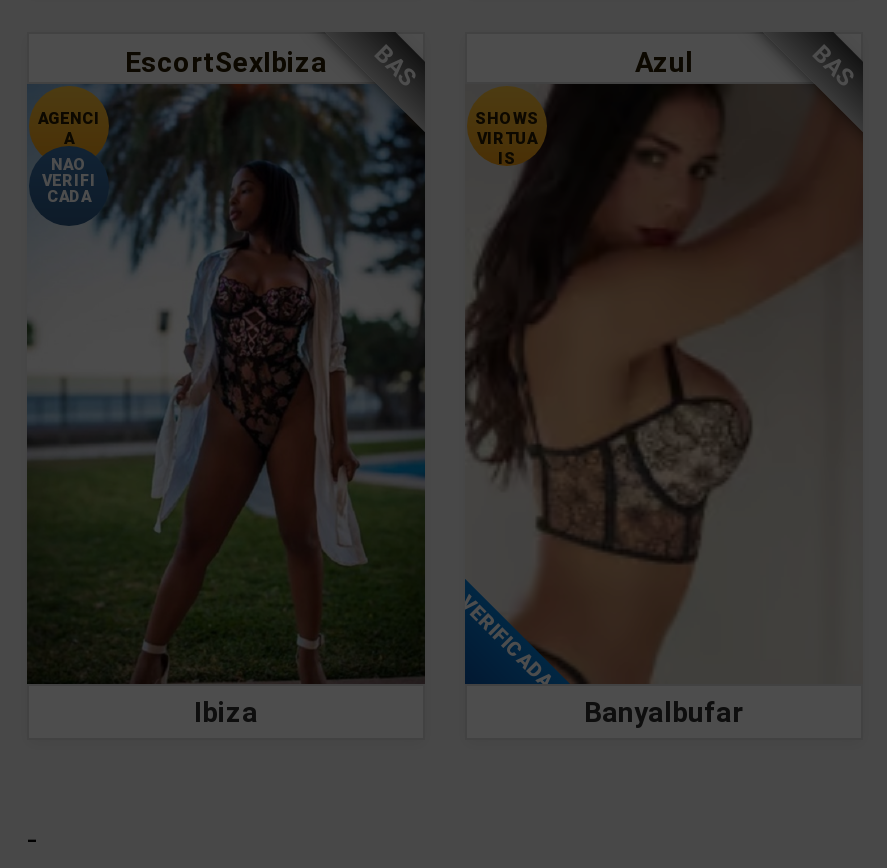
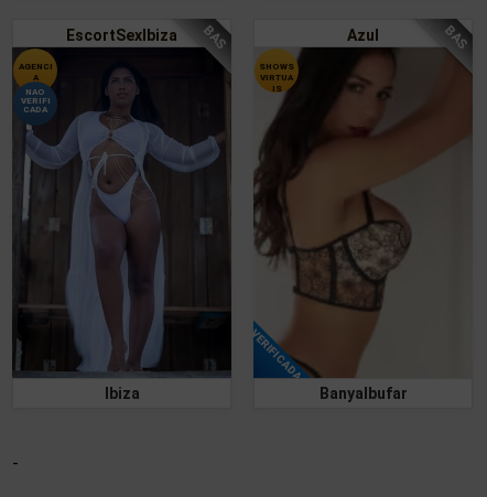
- [image]
+ [image]
